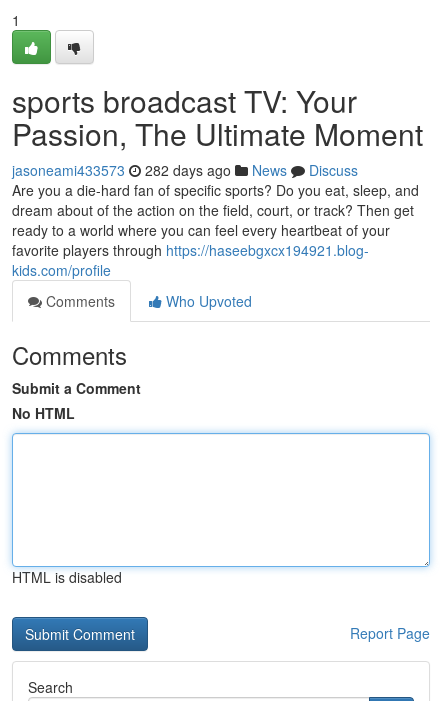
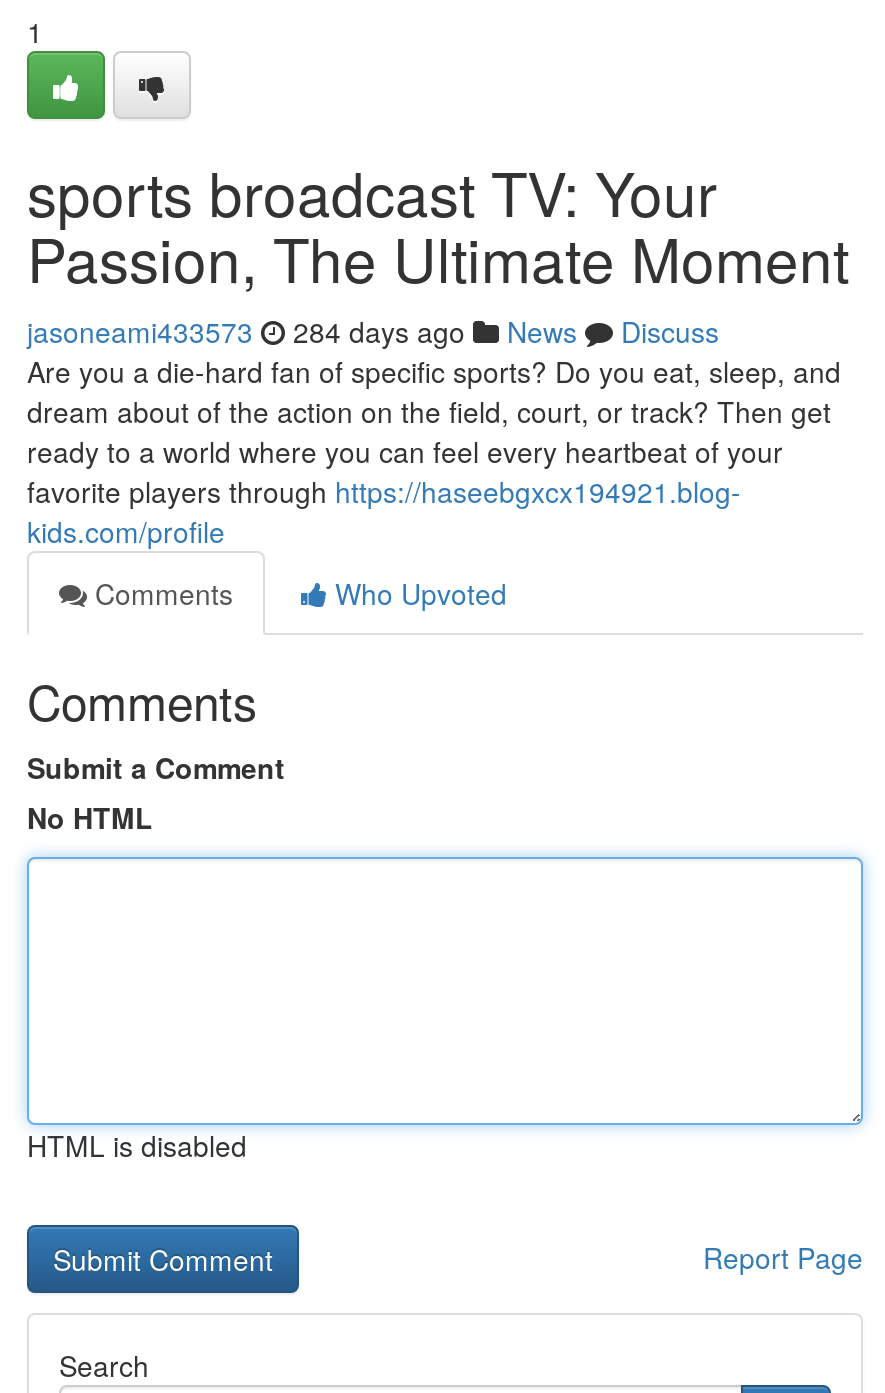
- jasoneami433573 282 days ago News Discuss
+ jasoneami433573 284 days ago News Discuss
